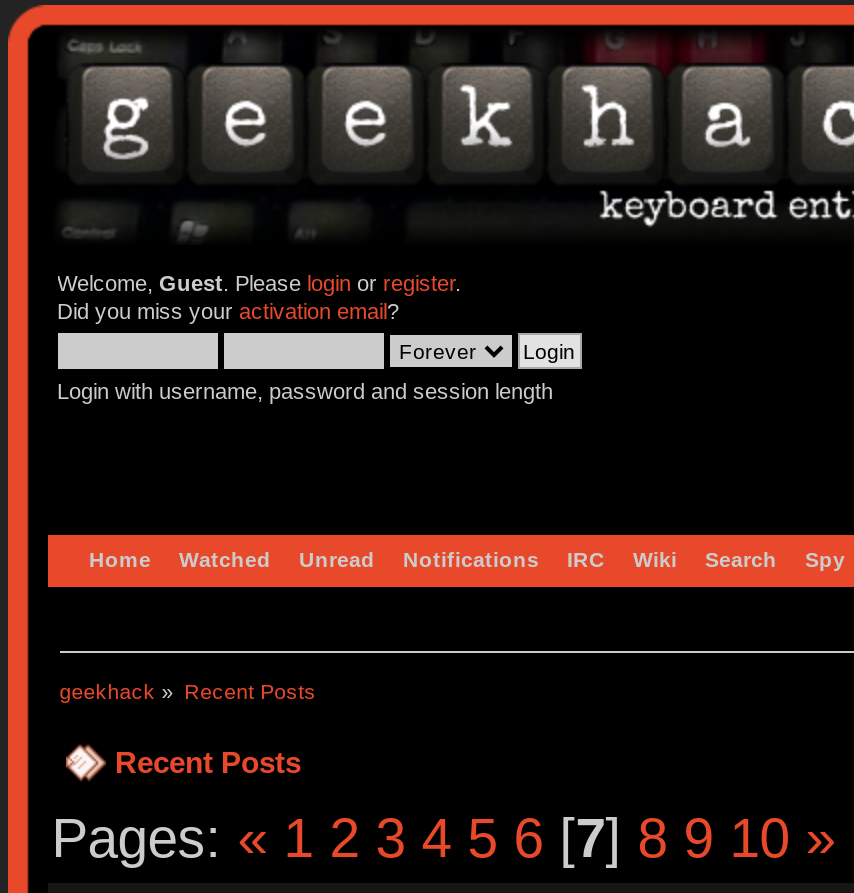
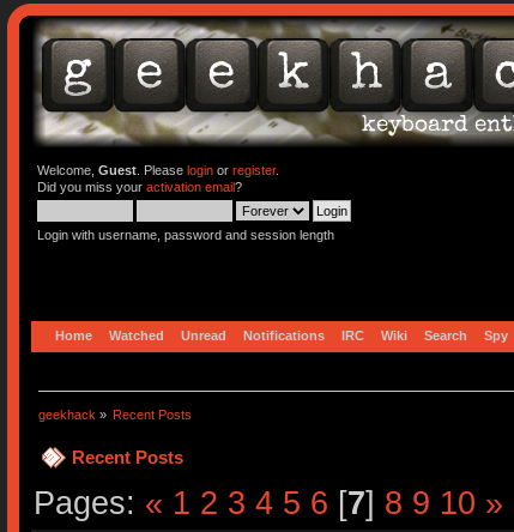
- [image]
+ [image]
